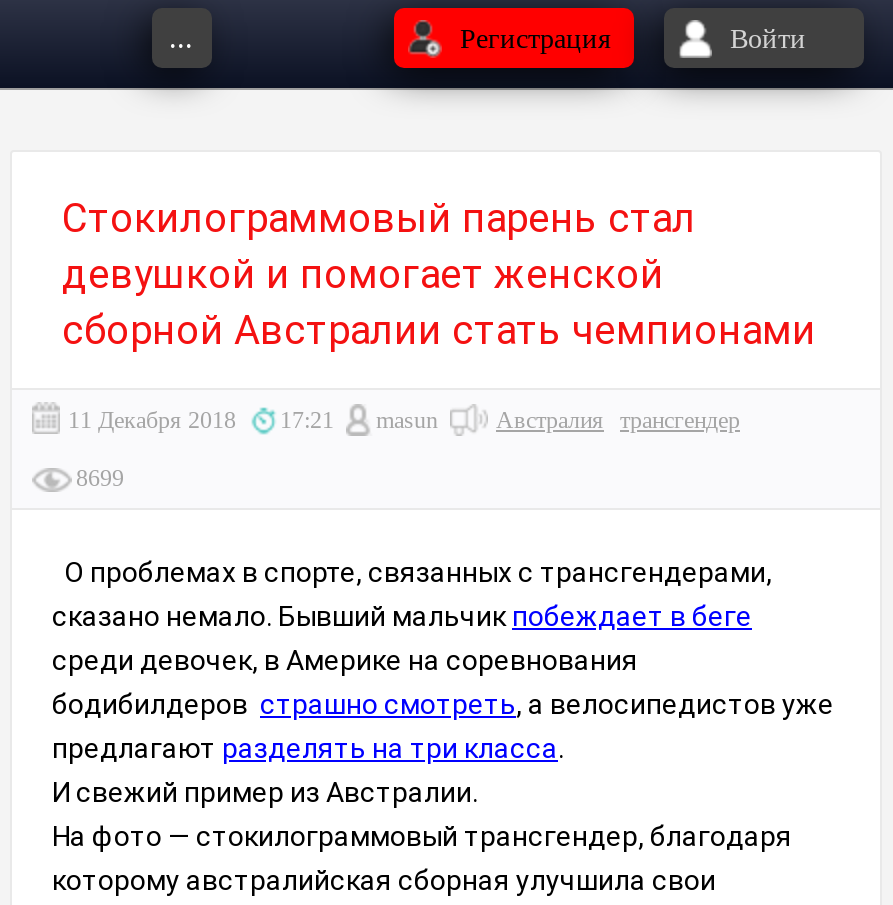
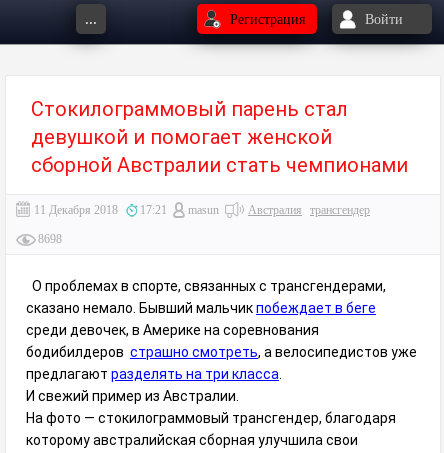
- 8699
+ 8698
